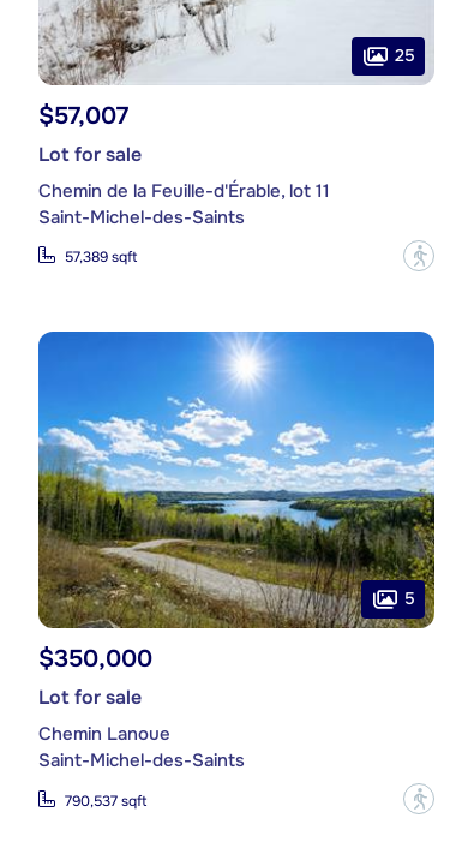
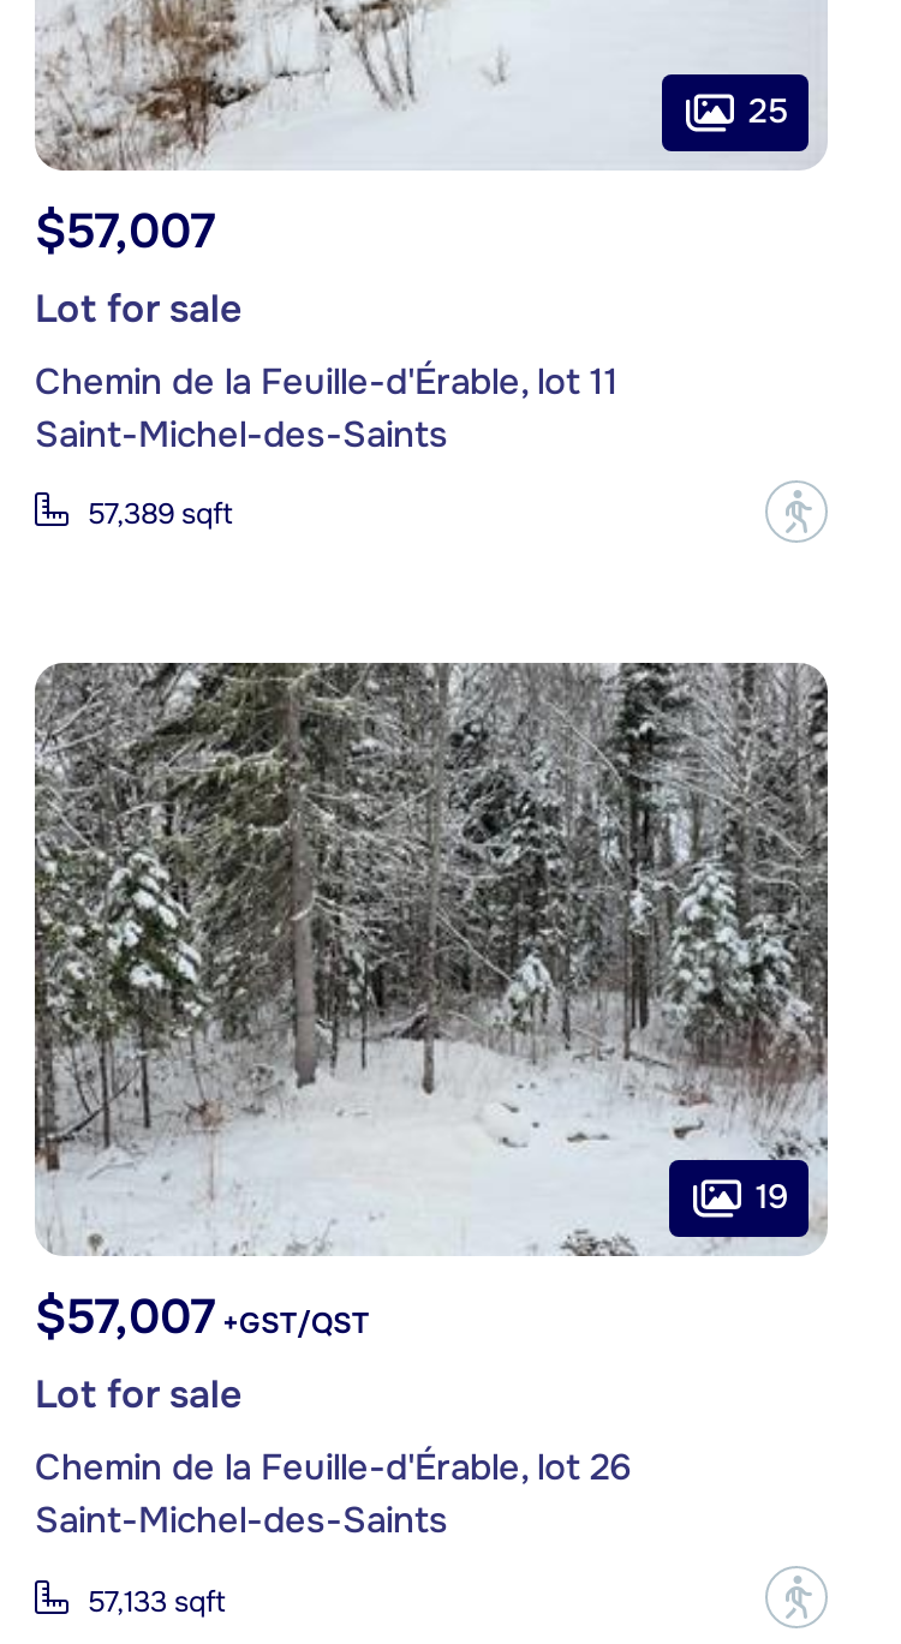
- [image]
- 5
+ [image]
+ 19

- $350,000
+ $57,007+GST/QST

- Chemin Lanoue
+ Chemin de la Feuille-d'Érable, lot 26

- 790,537 sqft
+ 57,133 sqft
